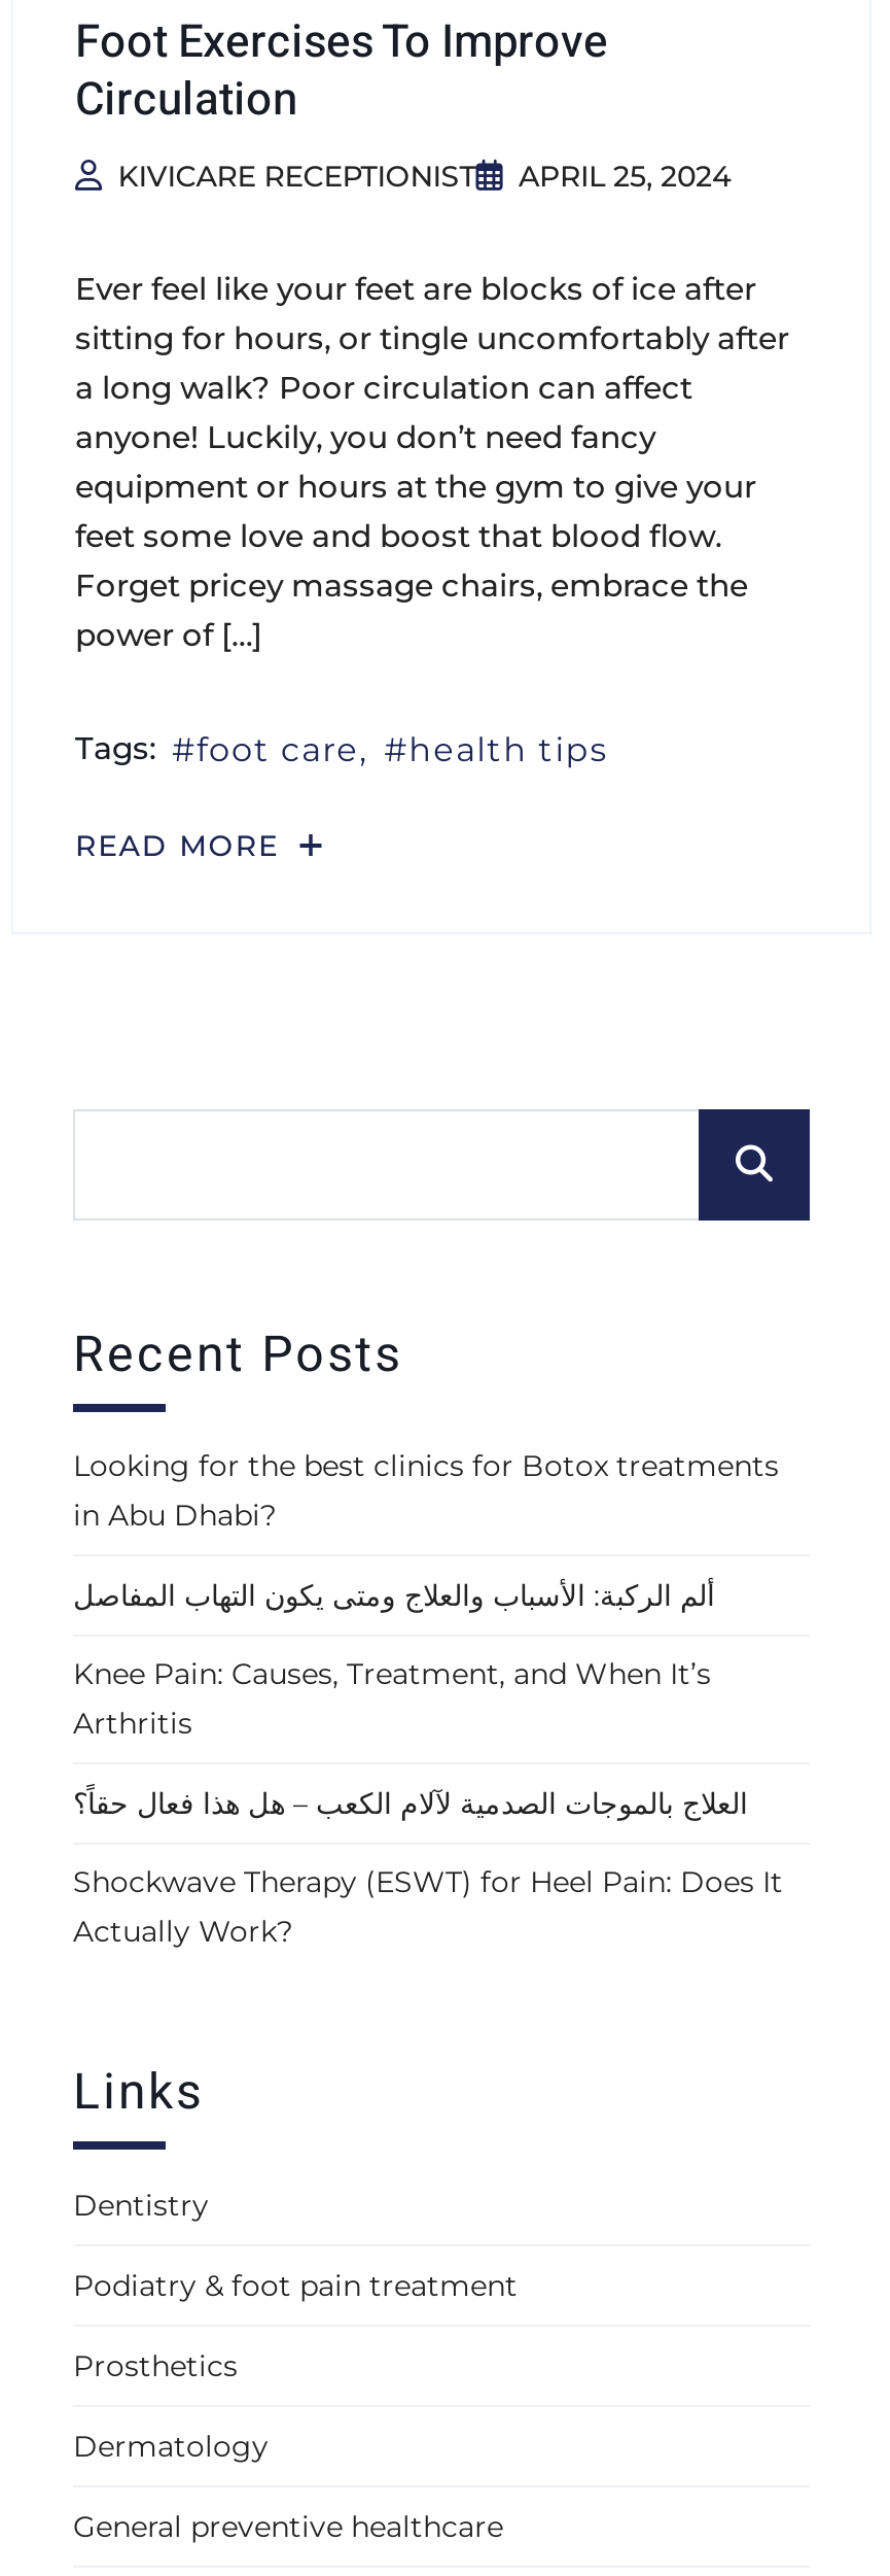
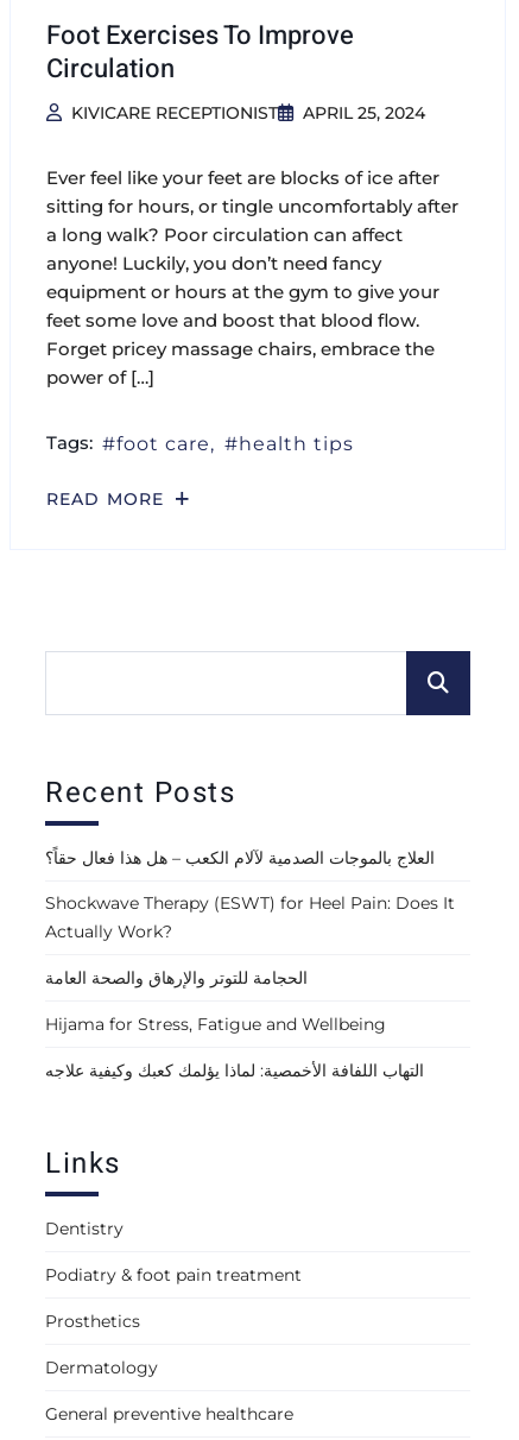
- Looking for the best clinics for Botox treatments
- in Abu Dhabi?
- ألم الركبة: الأسباب والعلاج ومتى يكون التهاب المفاصل
- Knee Pain: Causes, Treatment, and When It’s
- Arthritis

moved up: العلاج بالموجات الصدمية لآلام الكعب – هل هذا فعال حقاً؟ | Shockwave Therapy (ESWT) for Heel Pain: Does It | Actually Work?

+ الحجامة للتوتر والإرهاق والصحة العامة
+ Hijama for Stress, Fatigue and Wellbeing
+ التهاب اللفافة الأخمصية: لماذا يؤلمك كعبك وكيفية علاجه
